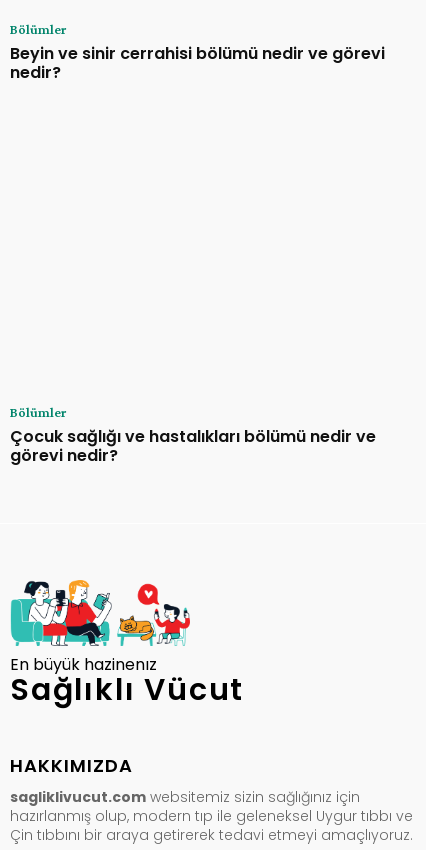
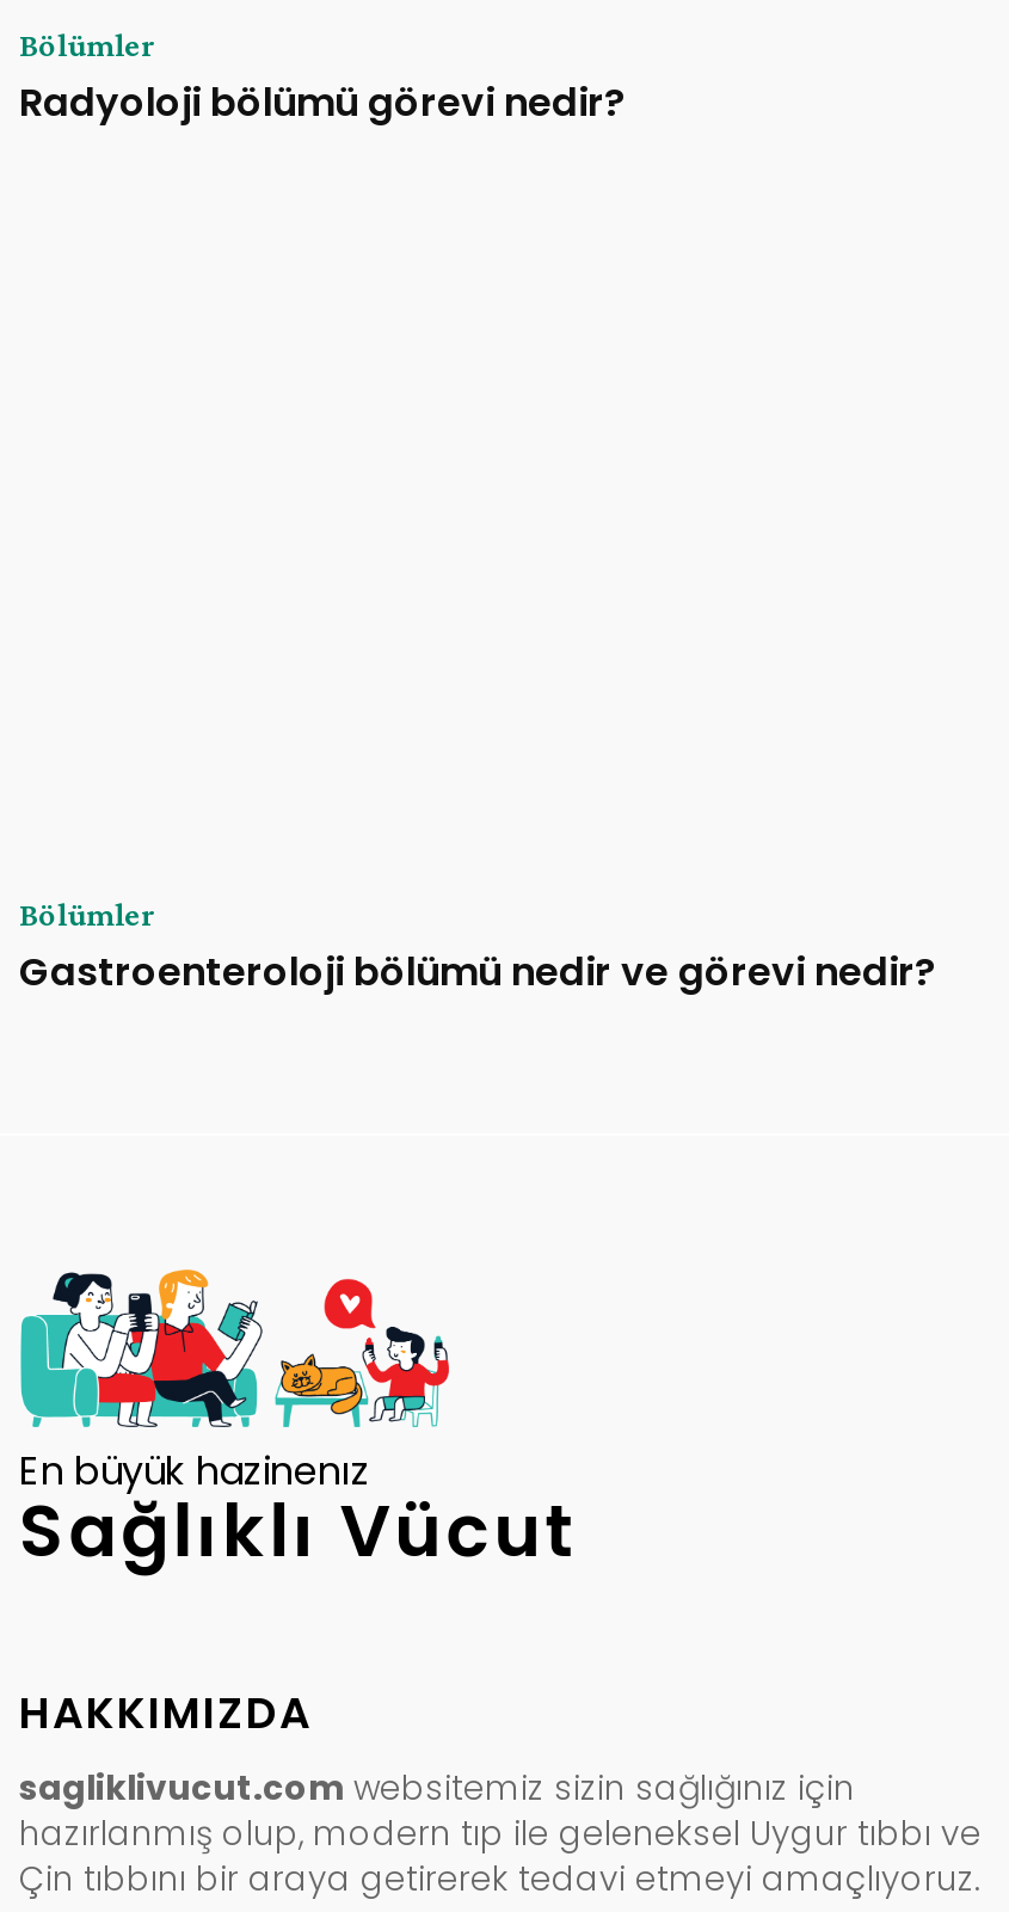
- Beyin ve sinir cerrahisi bölümü nedir ve görevi
- nedir?
+ Radyoloji bölümü görevi nedir?

- Çocuk sağlığı ve hastalıkları bölümü nedir ve
- görevi nedir?
+ Gastroenteroloji bölümü nedir ve görevi nedir?
